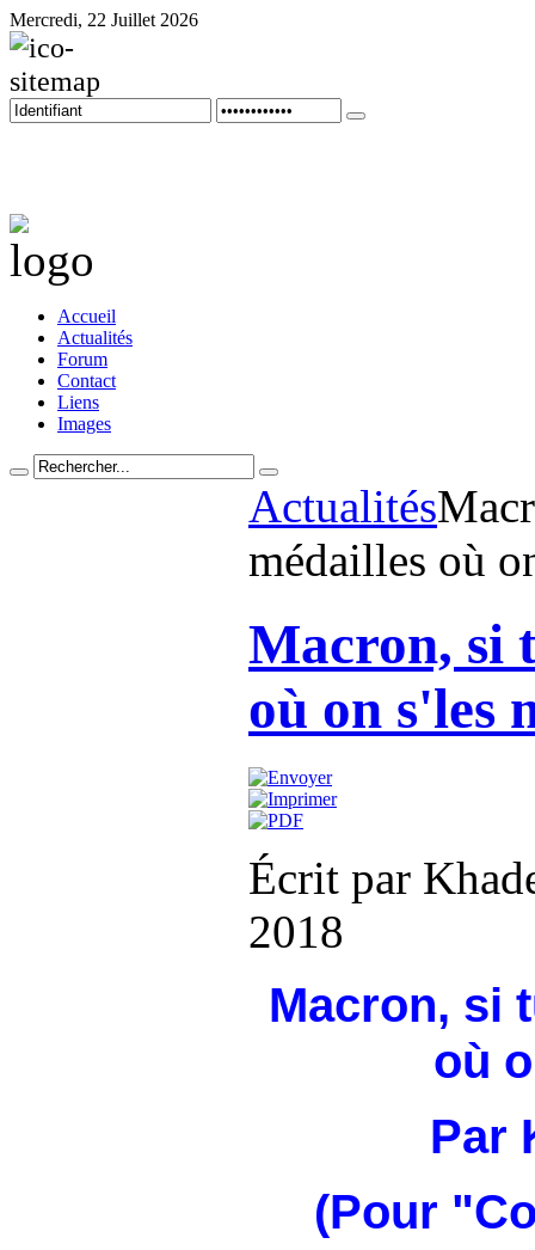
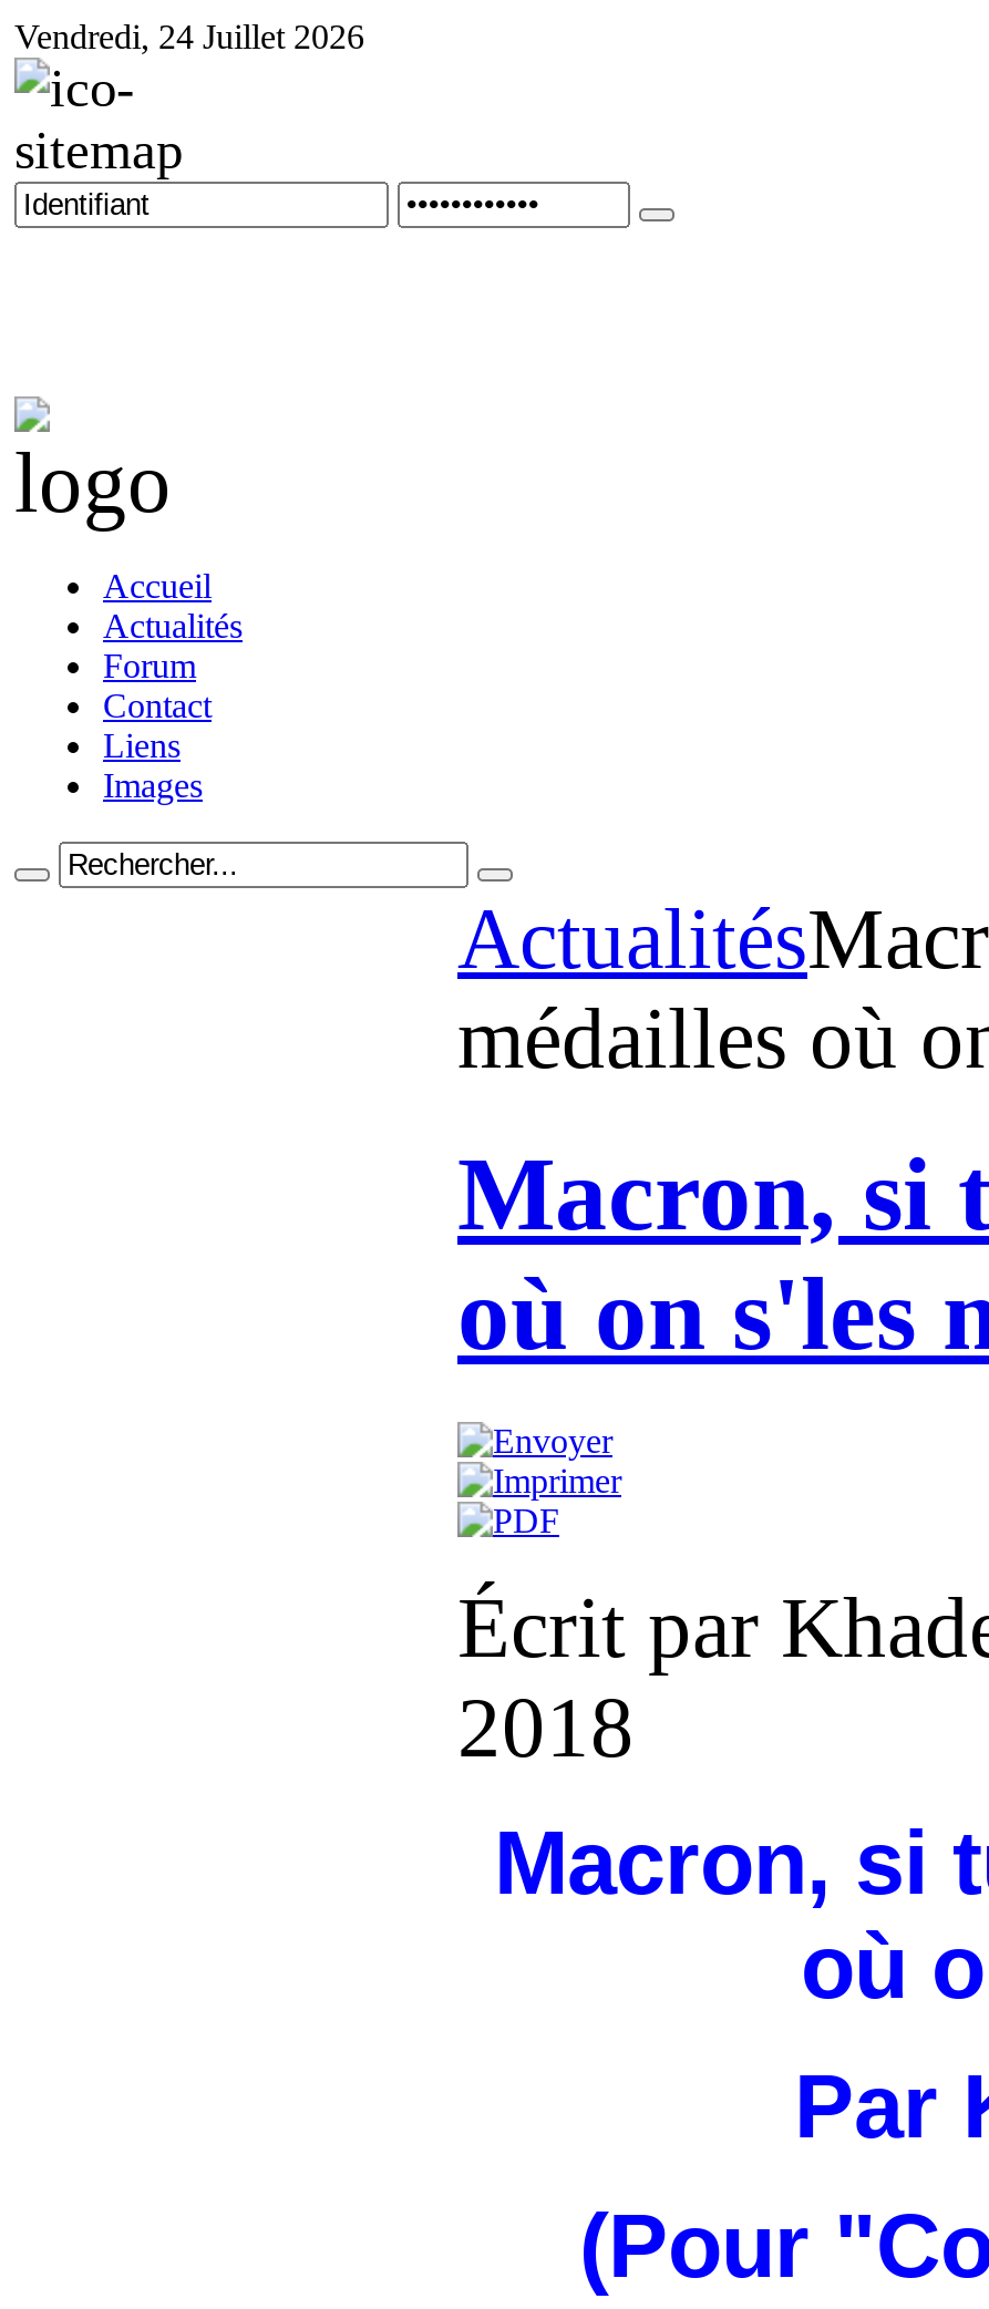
- Mercredi, 22 Juillet 2026
+ Vendredi, 24 Juillet 2026
